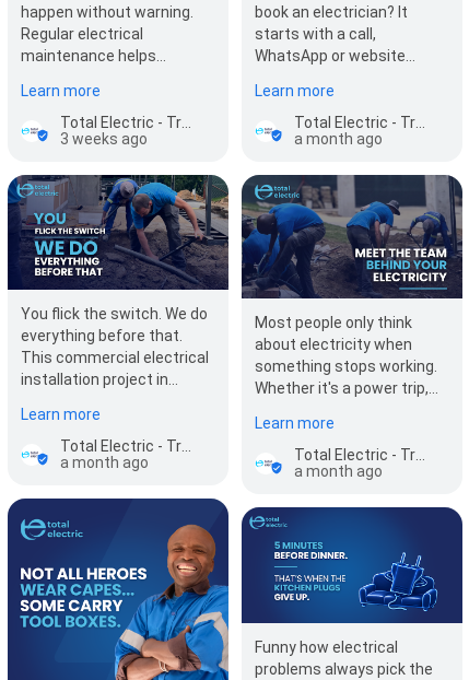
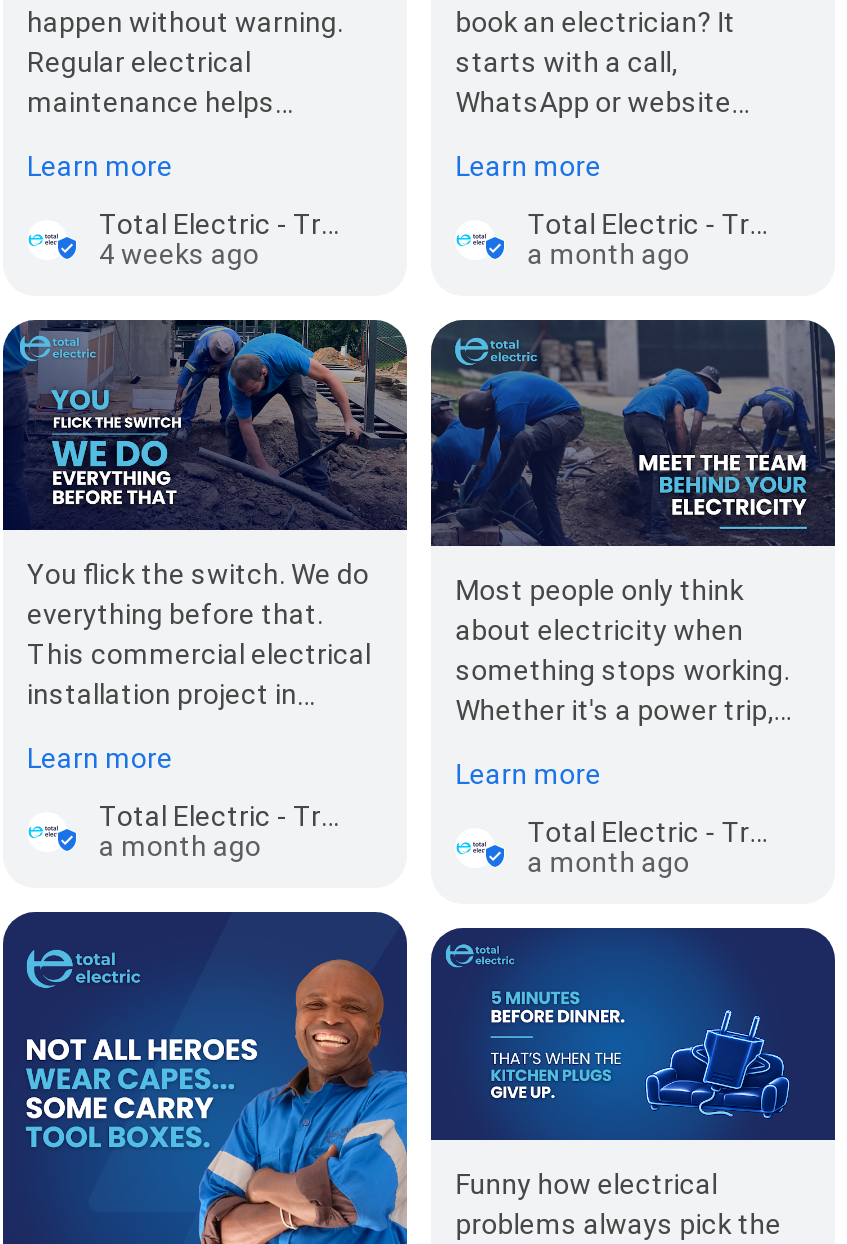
- 3 weeks ago
+ 4 weeks ago
